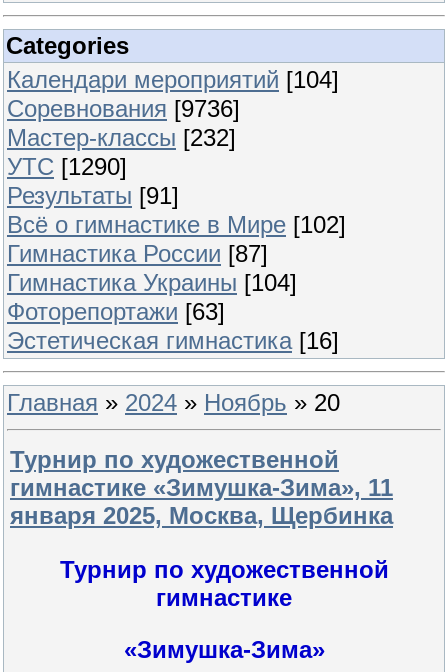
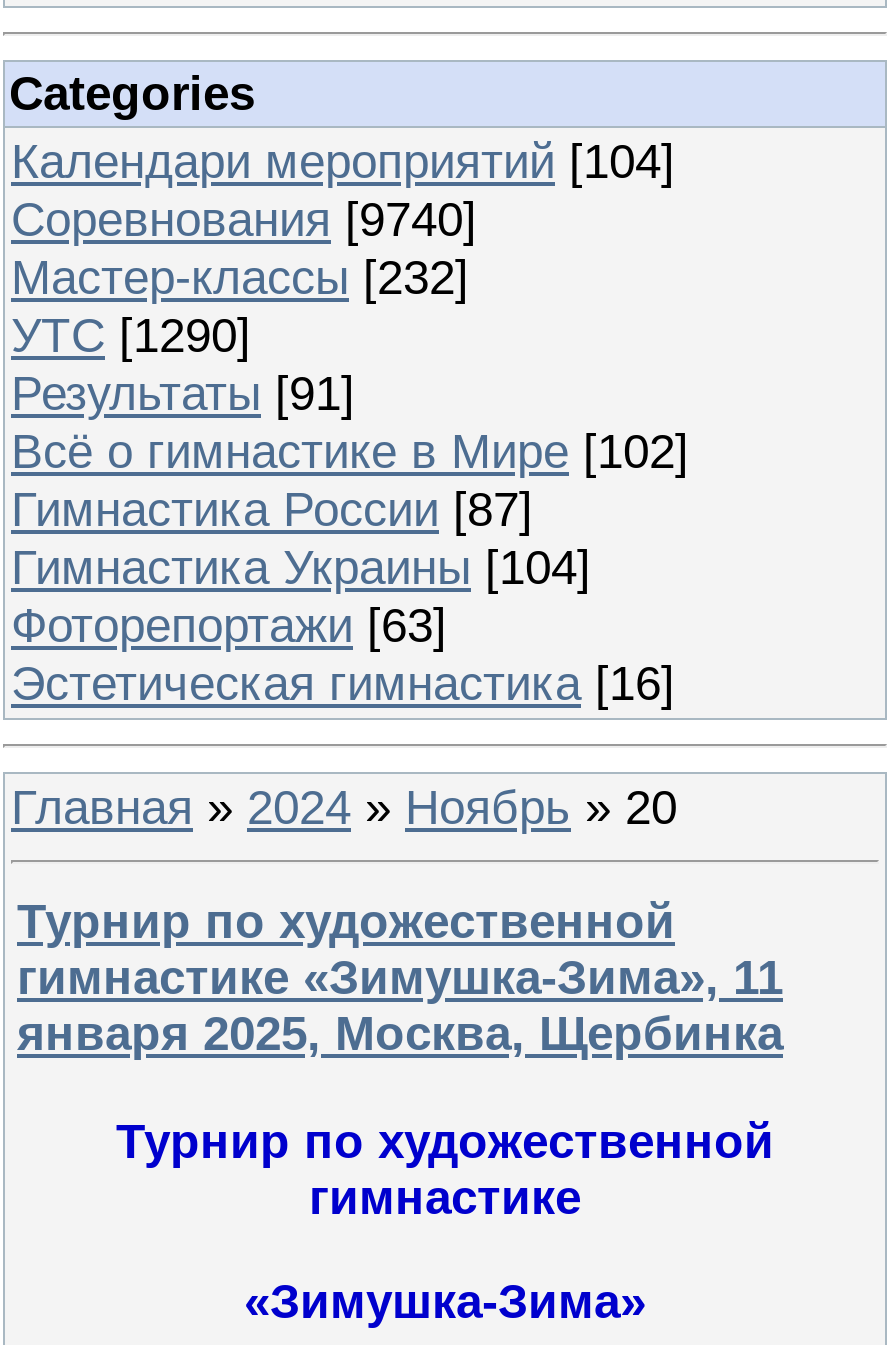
- Соревнования [9736]
+ Соревнования [9740]
